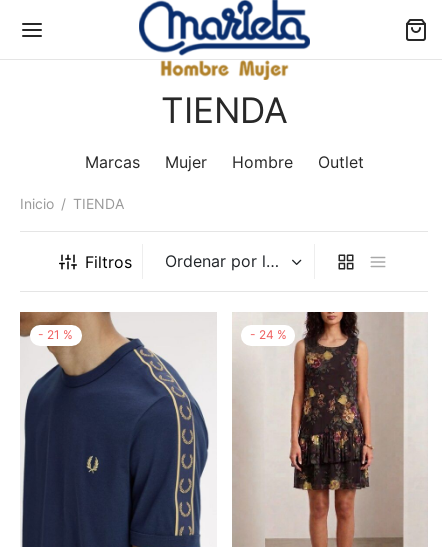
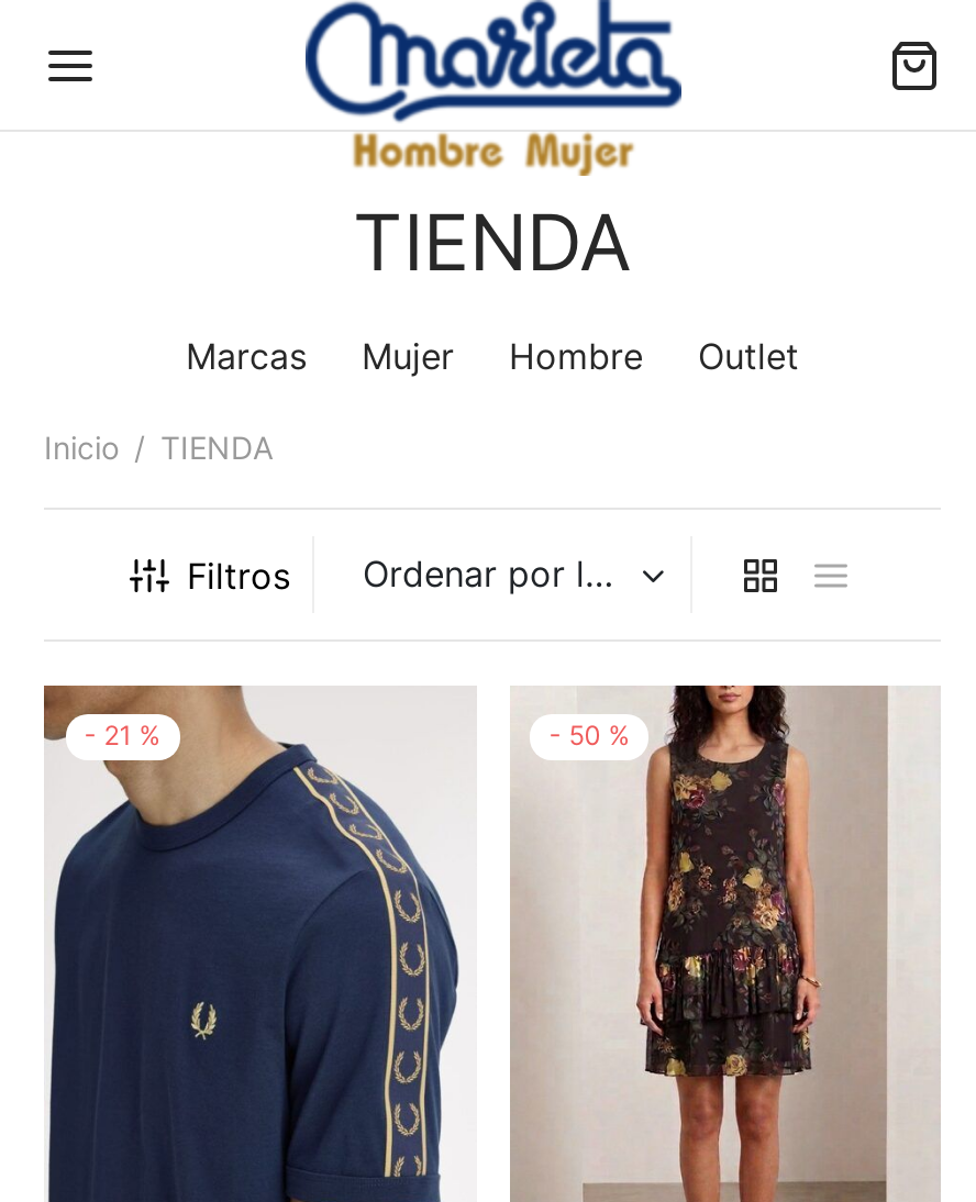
- - 24 %
+ - 50 %
